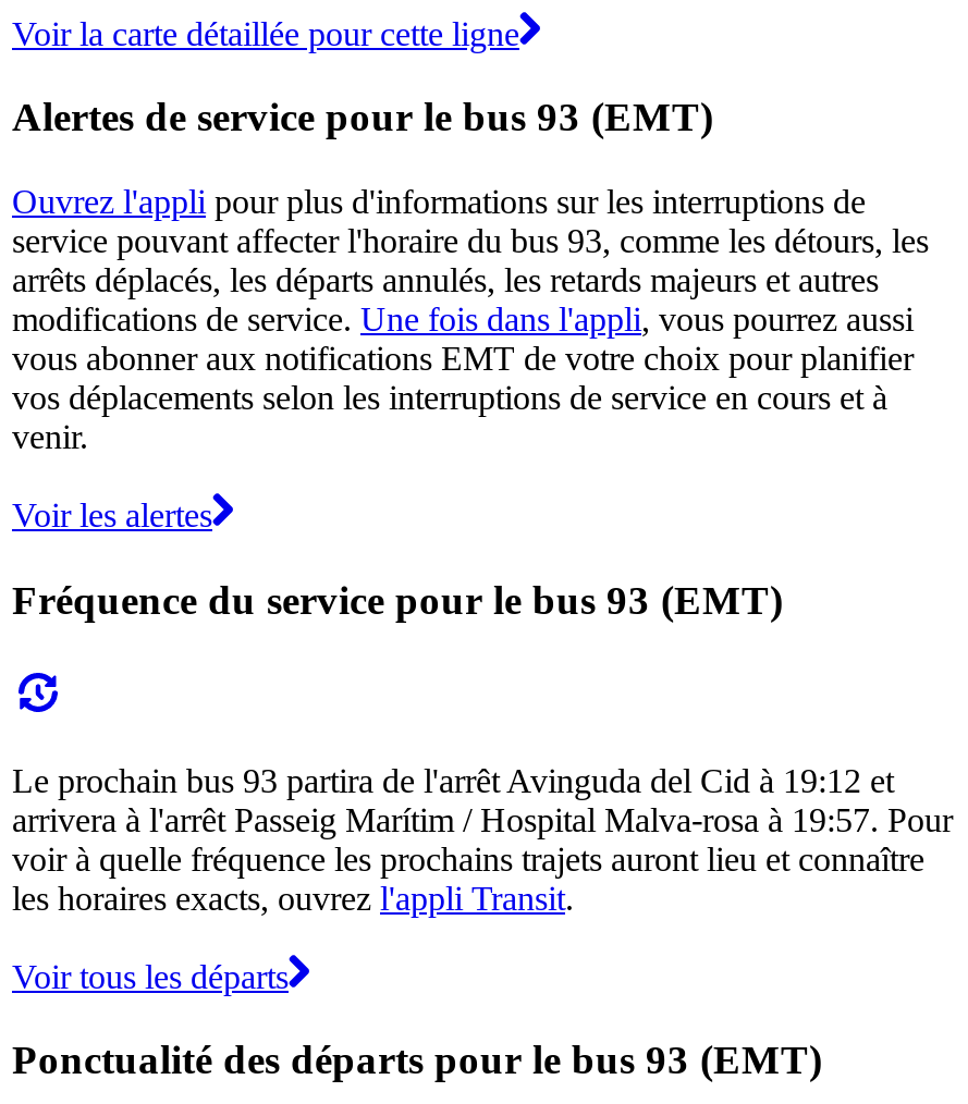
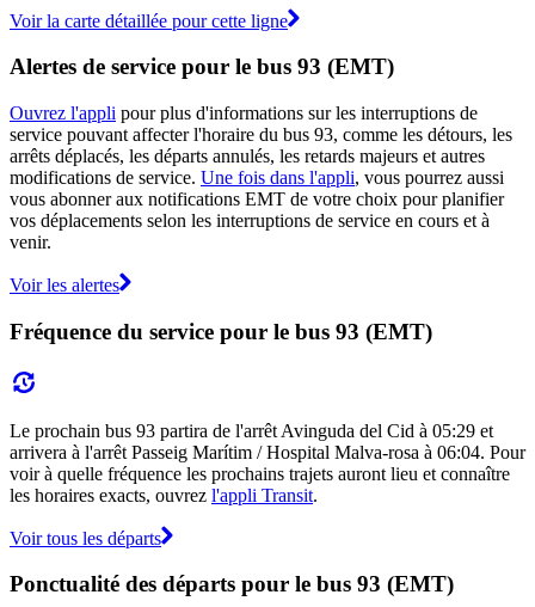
- Le prochain bus 93 partira de l'arrêt Avinguda del Cid à 19:12 et
+ Le prochain bus 93 partira de l'arrêt Avinguda del Cid à 05:29 et

- arrivera à l'arrêt Passeig Marítim / Hospital Malva-rosa à 19:57. Pour
+ arrivera à l'arrêt Passeig Marítim / Hospital Malva-rosa à 06:04. Pour
